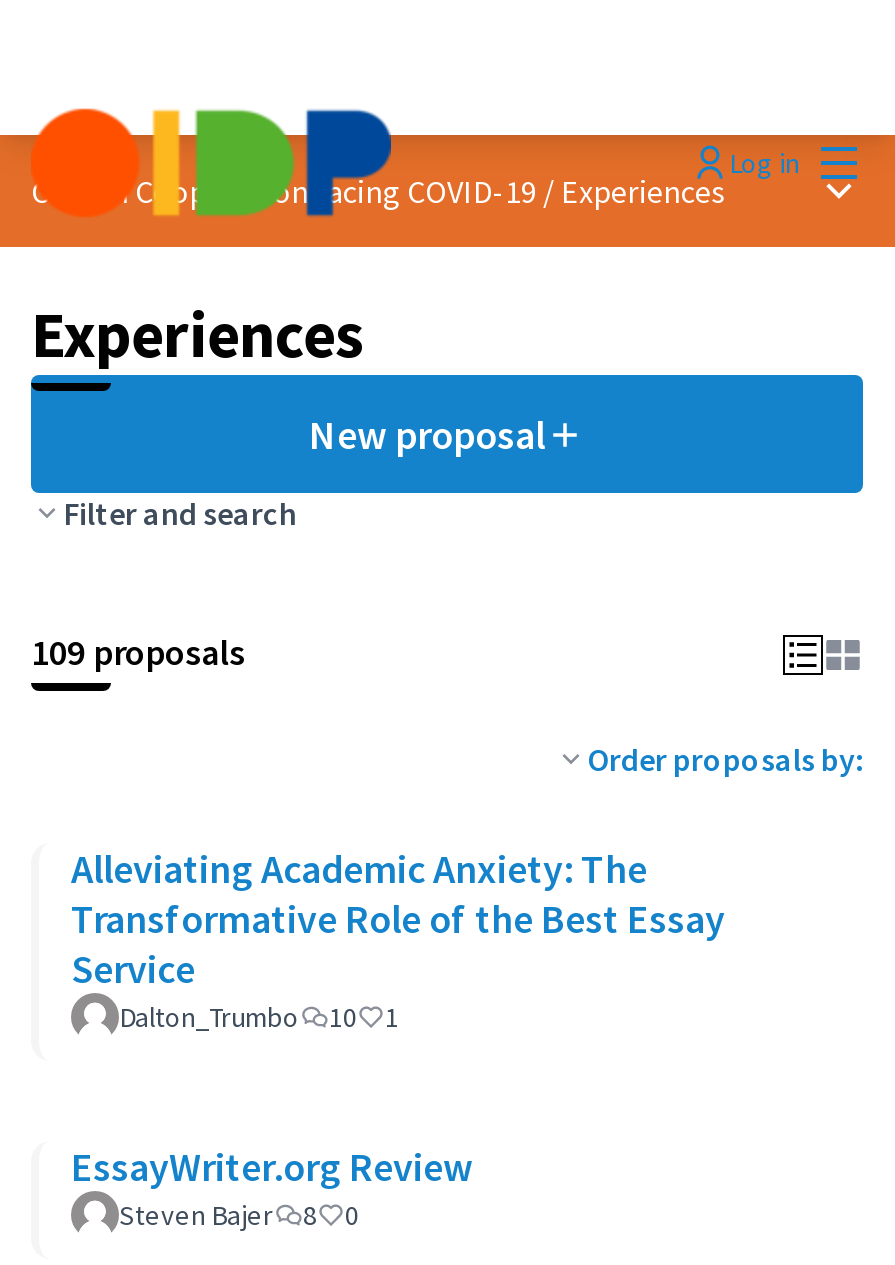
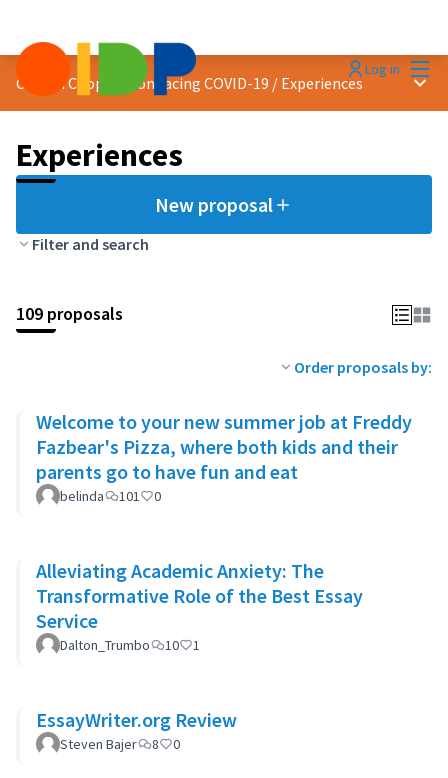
+ Welcome to your new summer job at Freddy
+ Fazbear's Pizza, where both kids and their
+ parents go to have fun and eat
+ belinda
+ 101
+ 0
